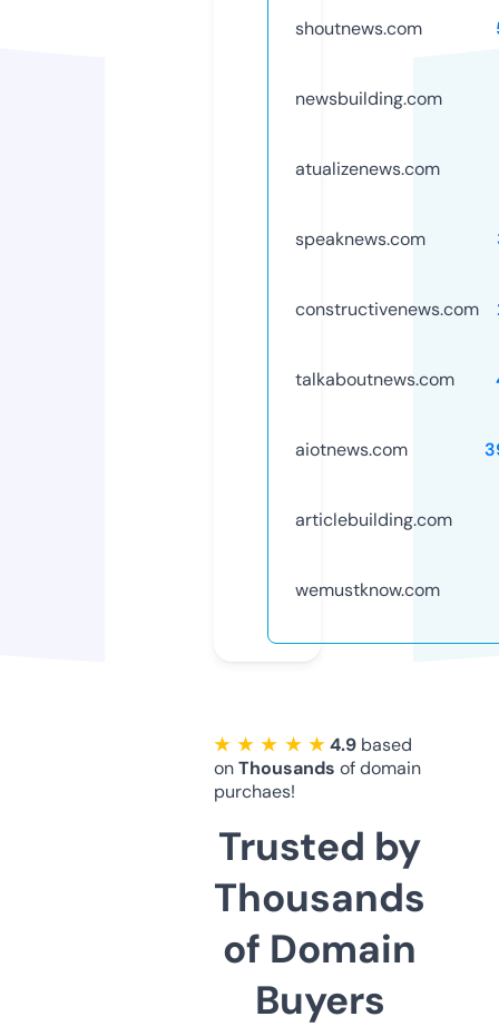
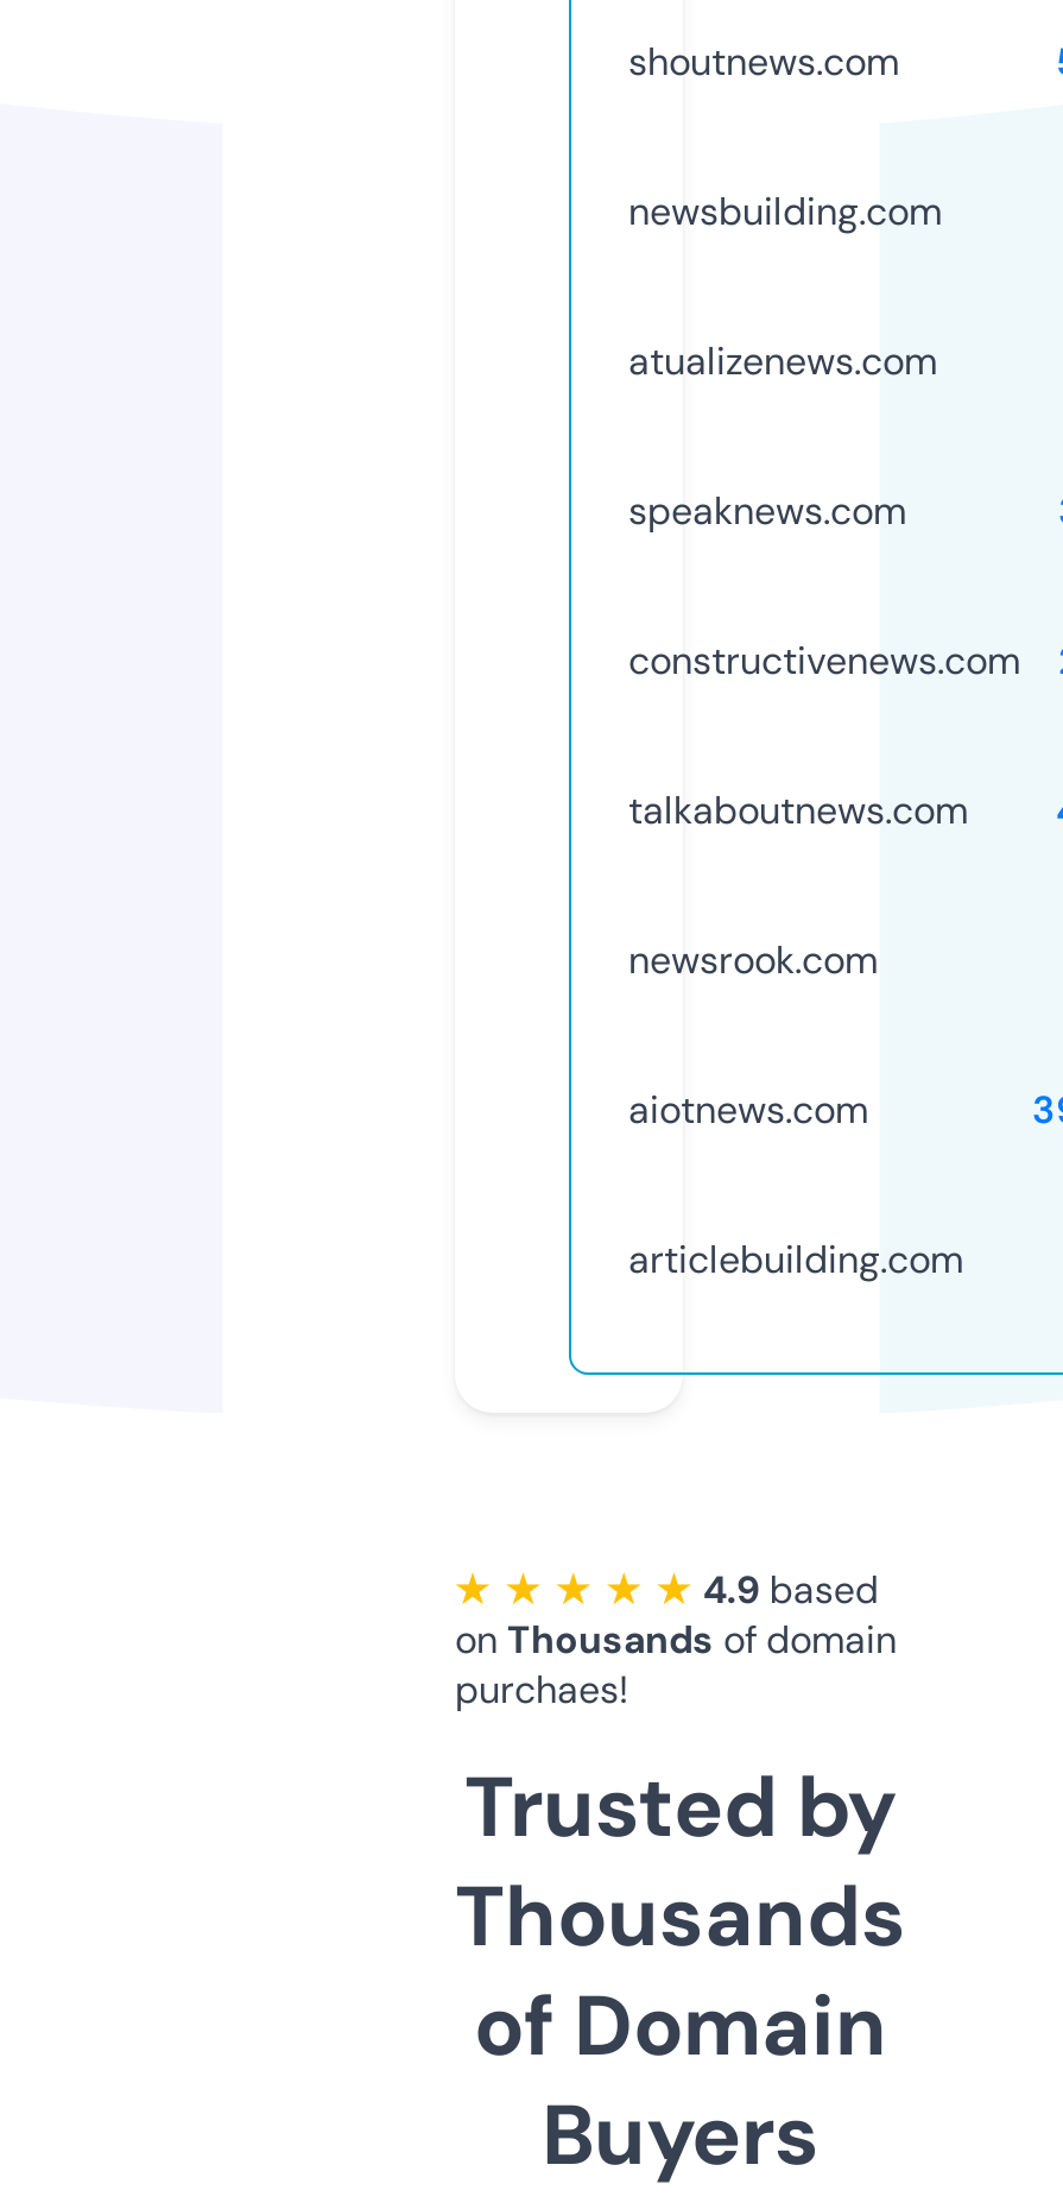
+ newsrook.com

moved down: aiotnews.com | articlebuilding.com

- wemustknow.com
